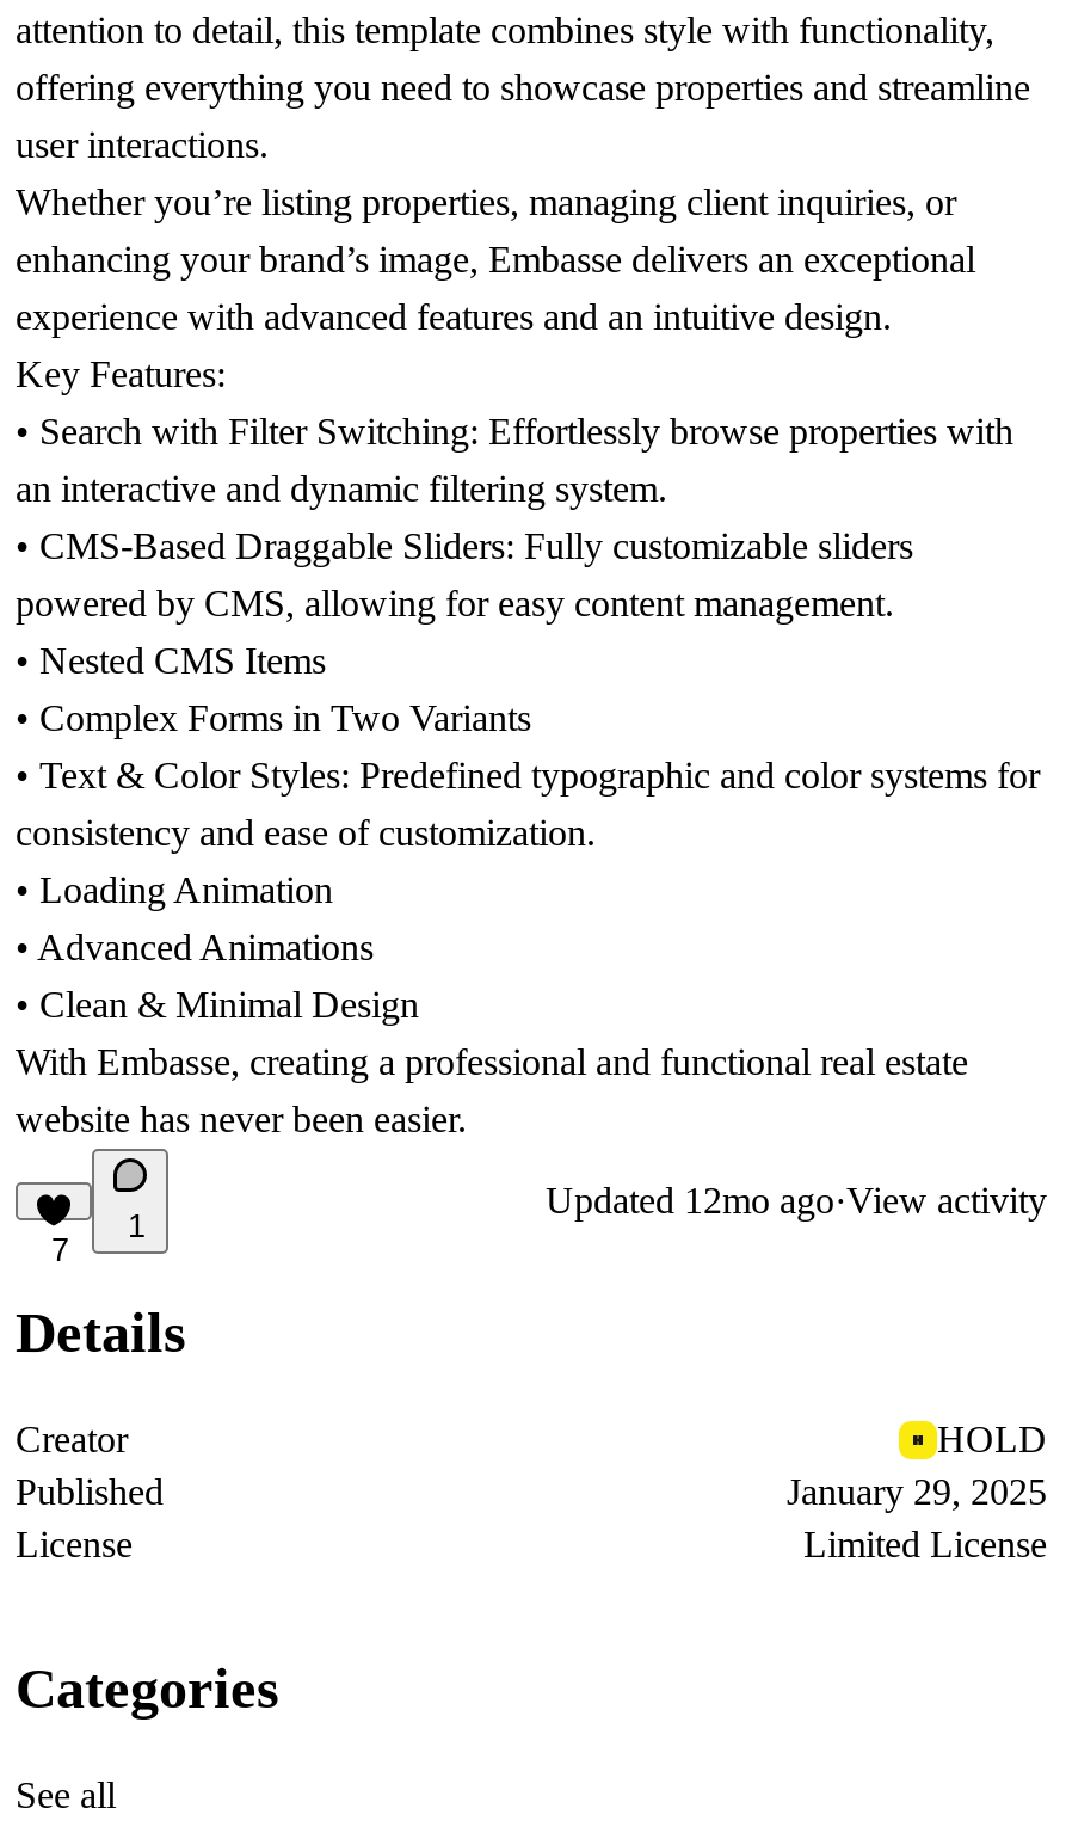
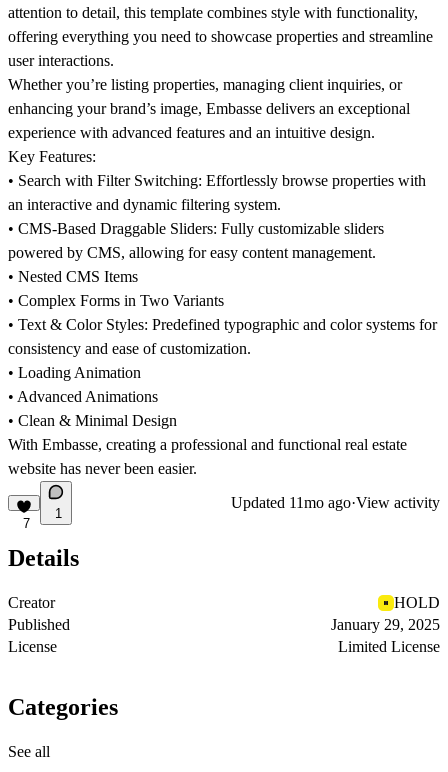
- Updated 12mo ago·View activity
+ Updated 11mo ago·View activity
